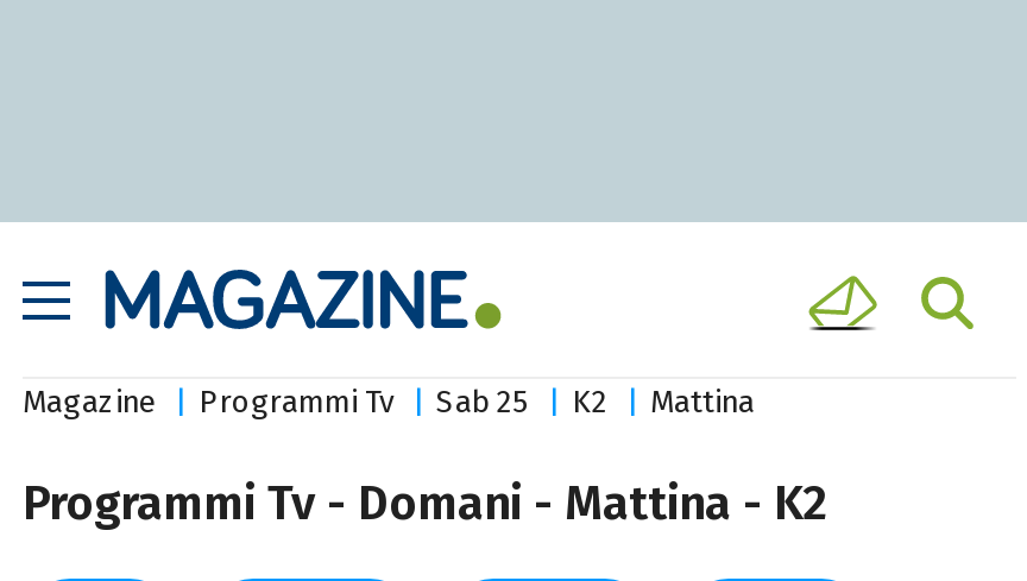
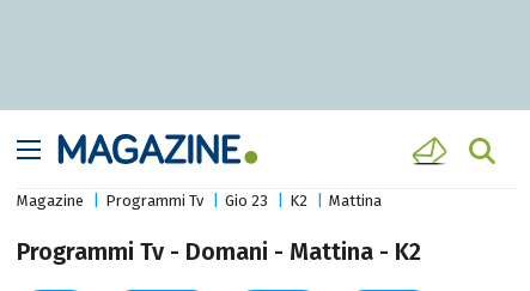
- Magazine Programmi Tv Sab 25 K2 Mattina
+ Magazine Programmi Tv Gio 23 K2 Mattina
